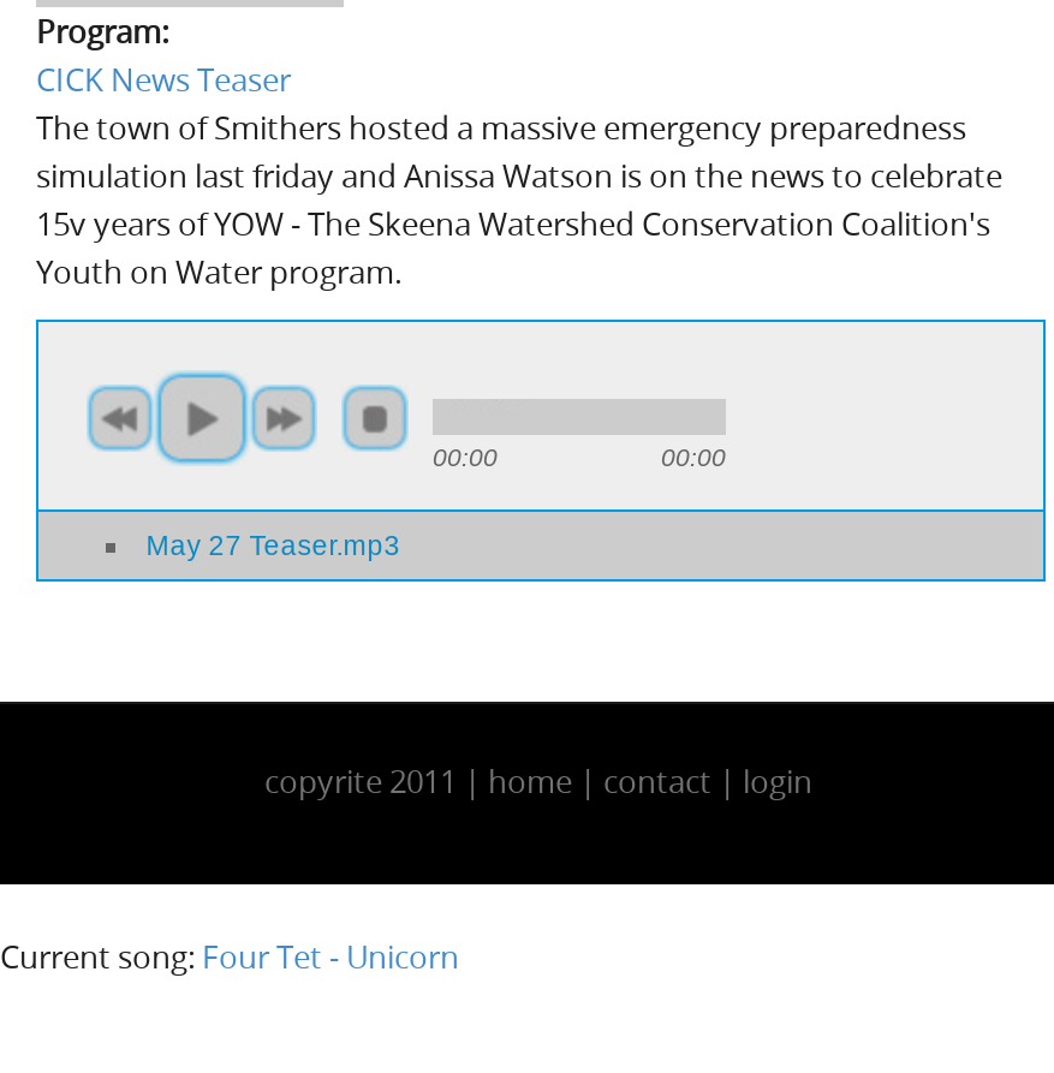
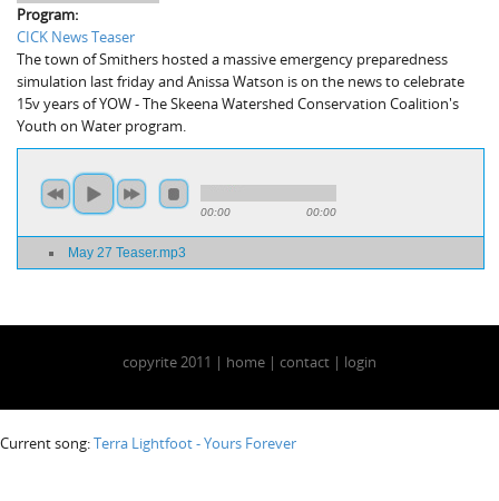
- Current song: Four Tet - Unicorn
+ Current song: Terra Lightfoot - Yours Forever
